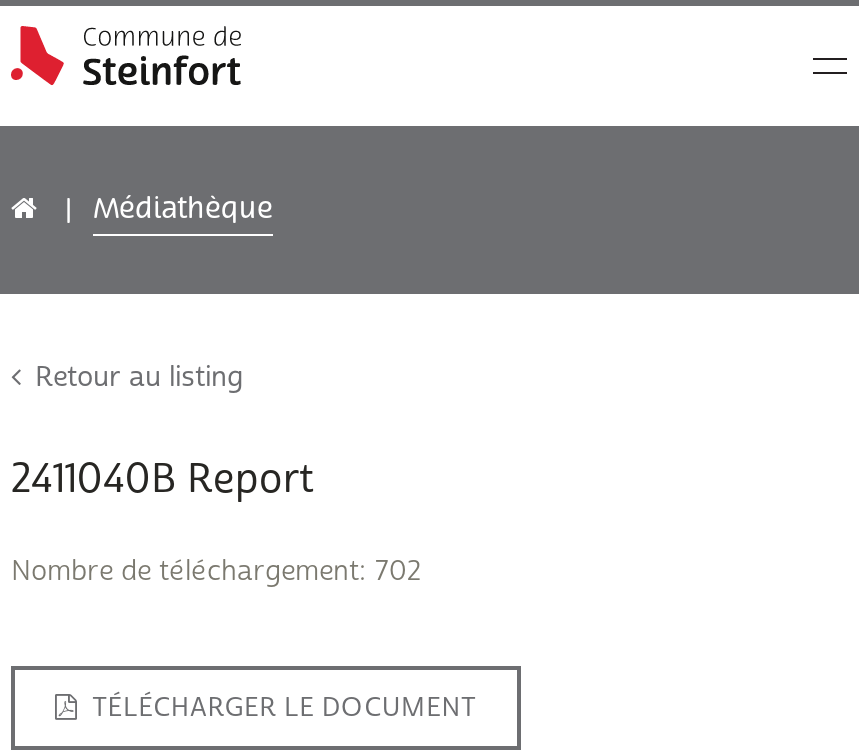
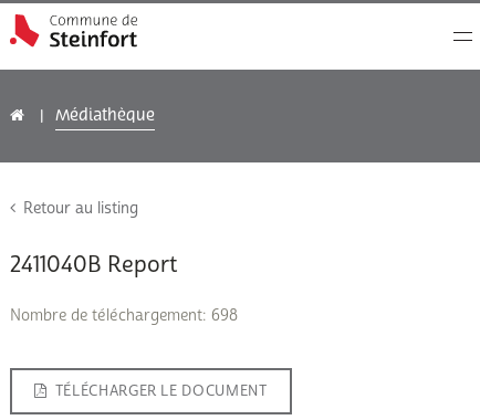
- Nombre de téléchargement: 702
+ Nombre de téléchargement: 698
